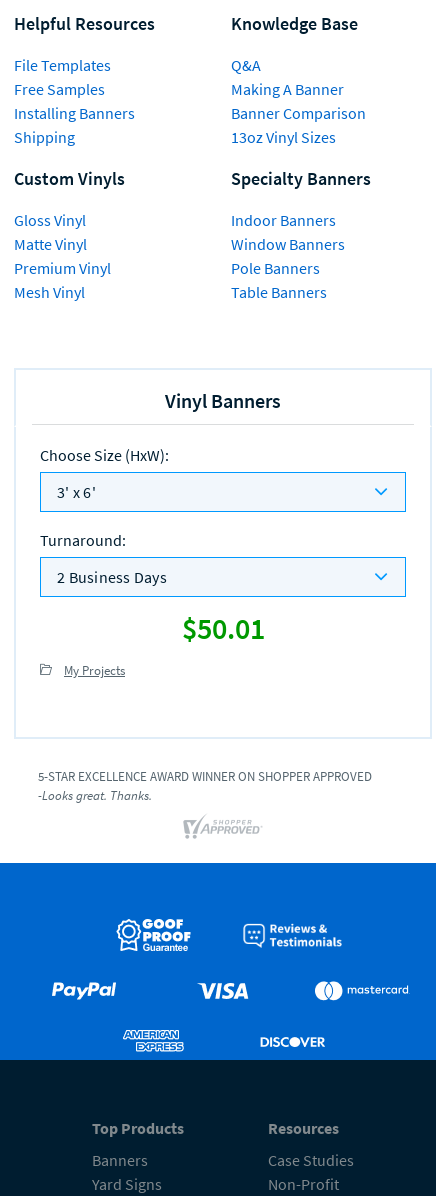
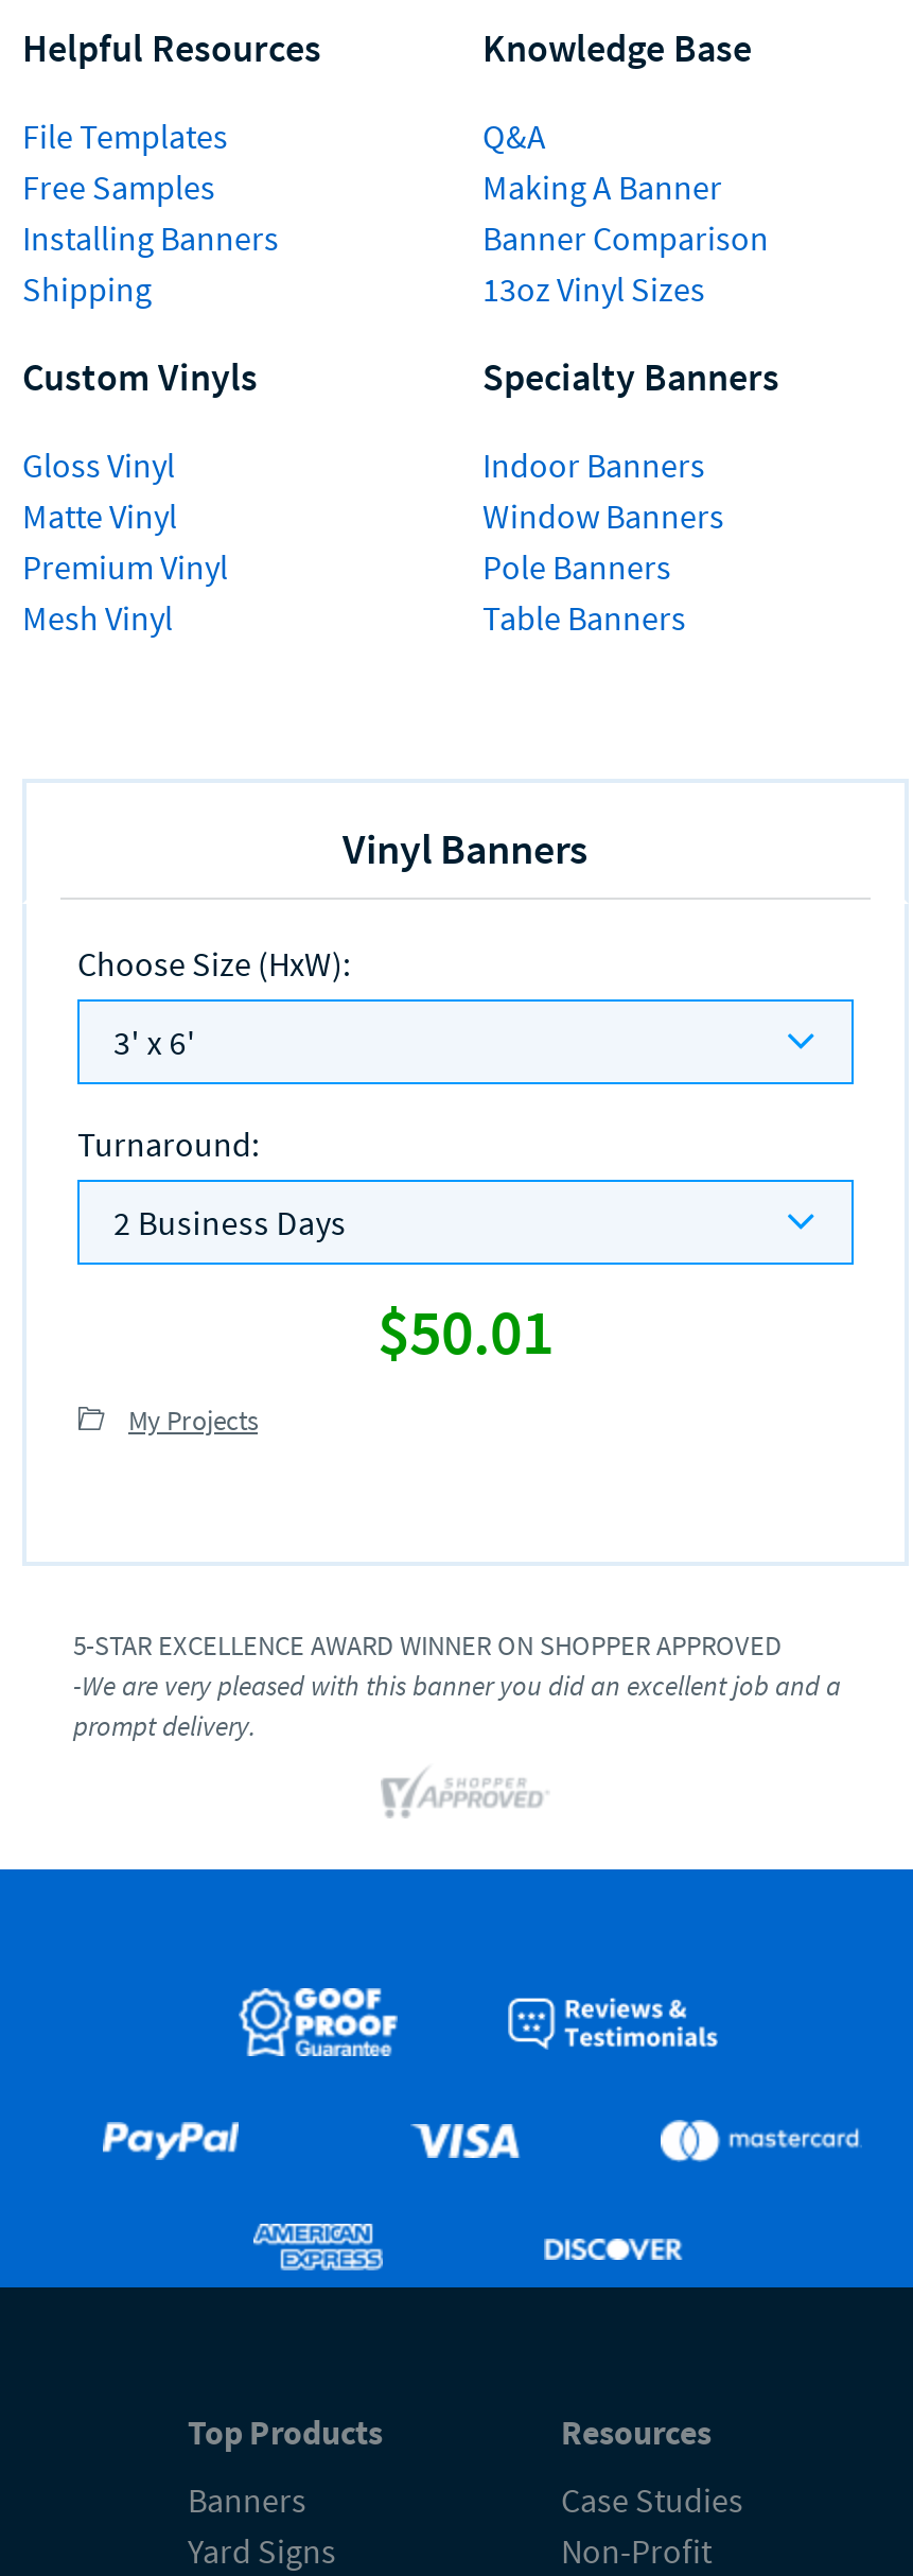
- -Looks great. Thanks.
+ -We are very pleased with this banner you did an excellent job and a
+ prompt delivery.
